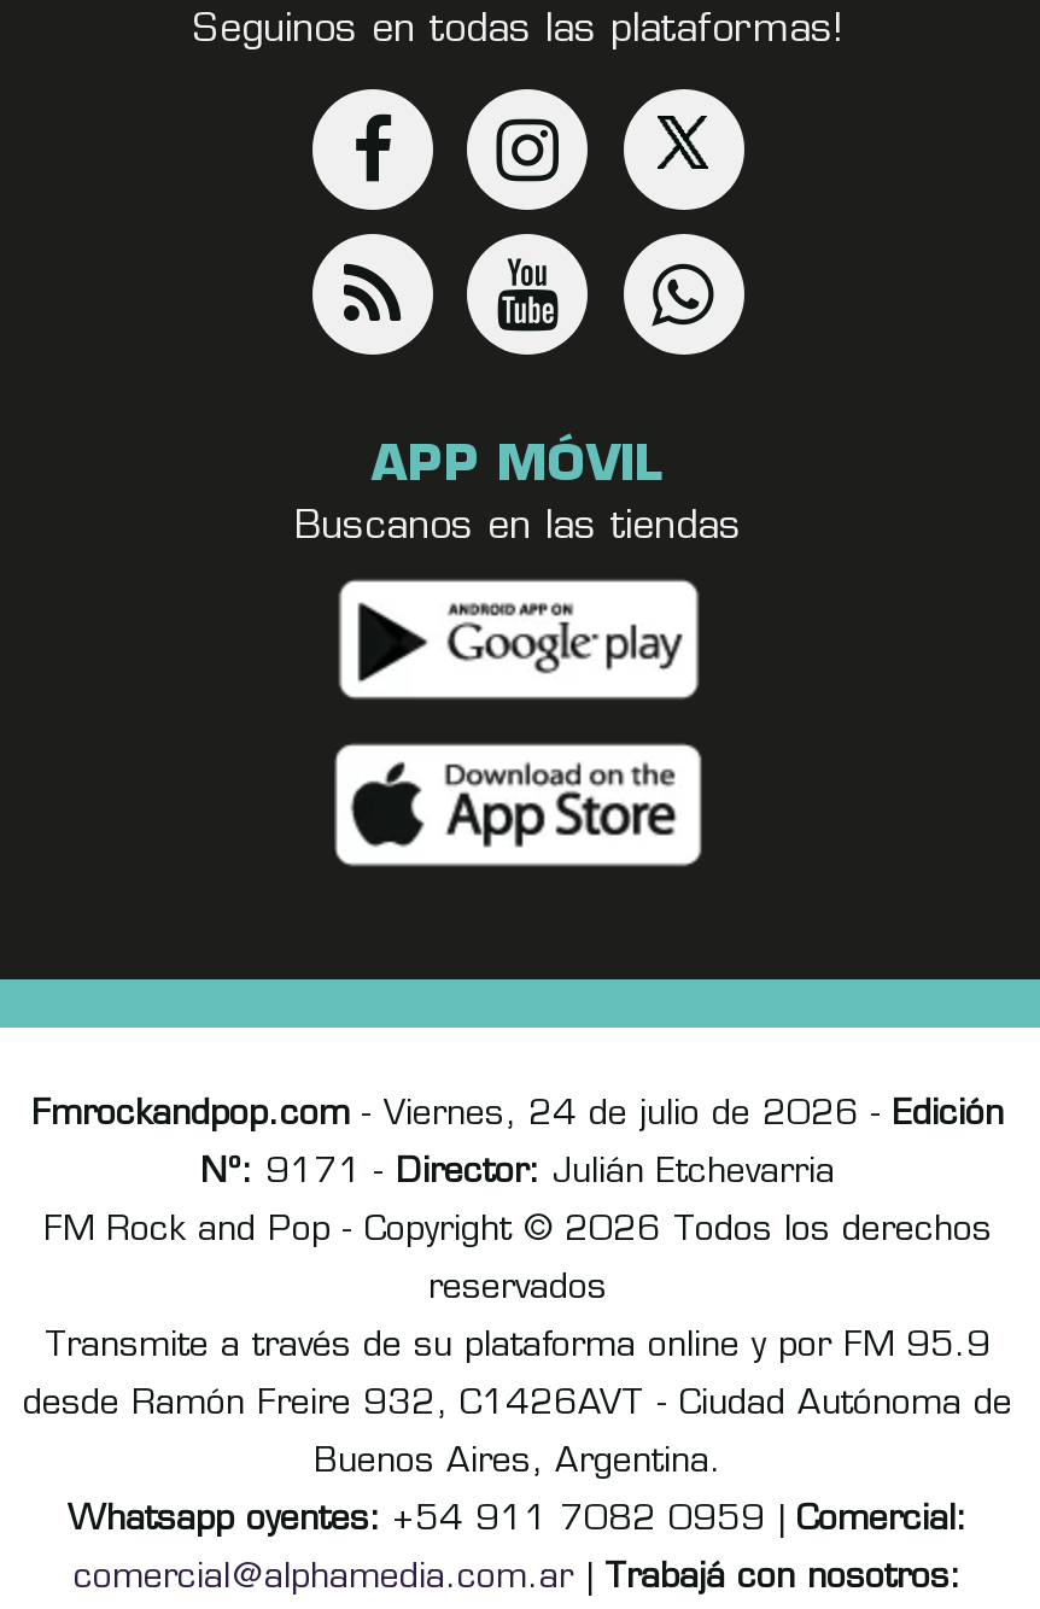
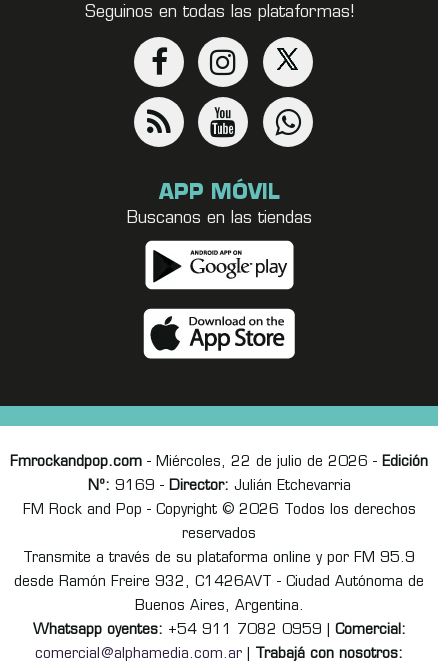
- Fmrockandpop.com - Viernes, 24 de julio de 2026 - Edición
+ Fmrockandpop.com - Miércoles, 22 de julio de 2026 - Edición

- Nº: 9171 - Director: Julián Etchevarria
+ Nº: 9169 - Director: Julián Etchevarria
